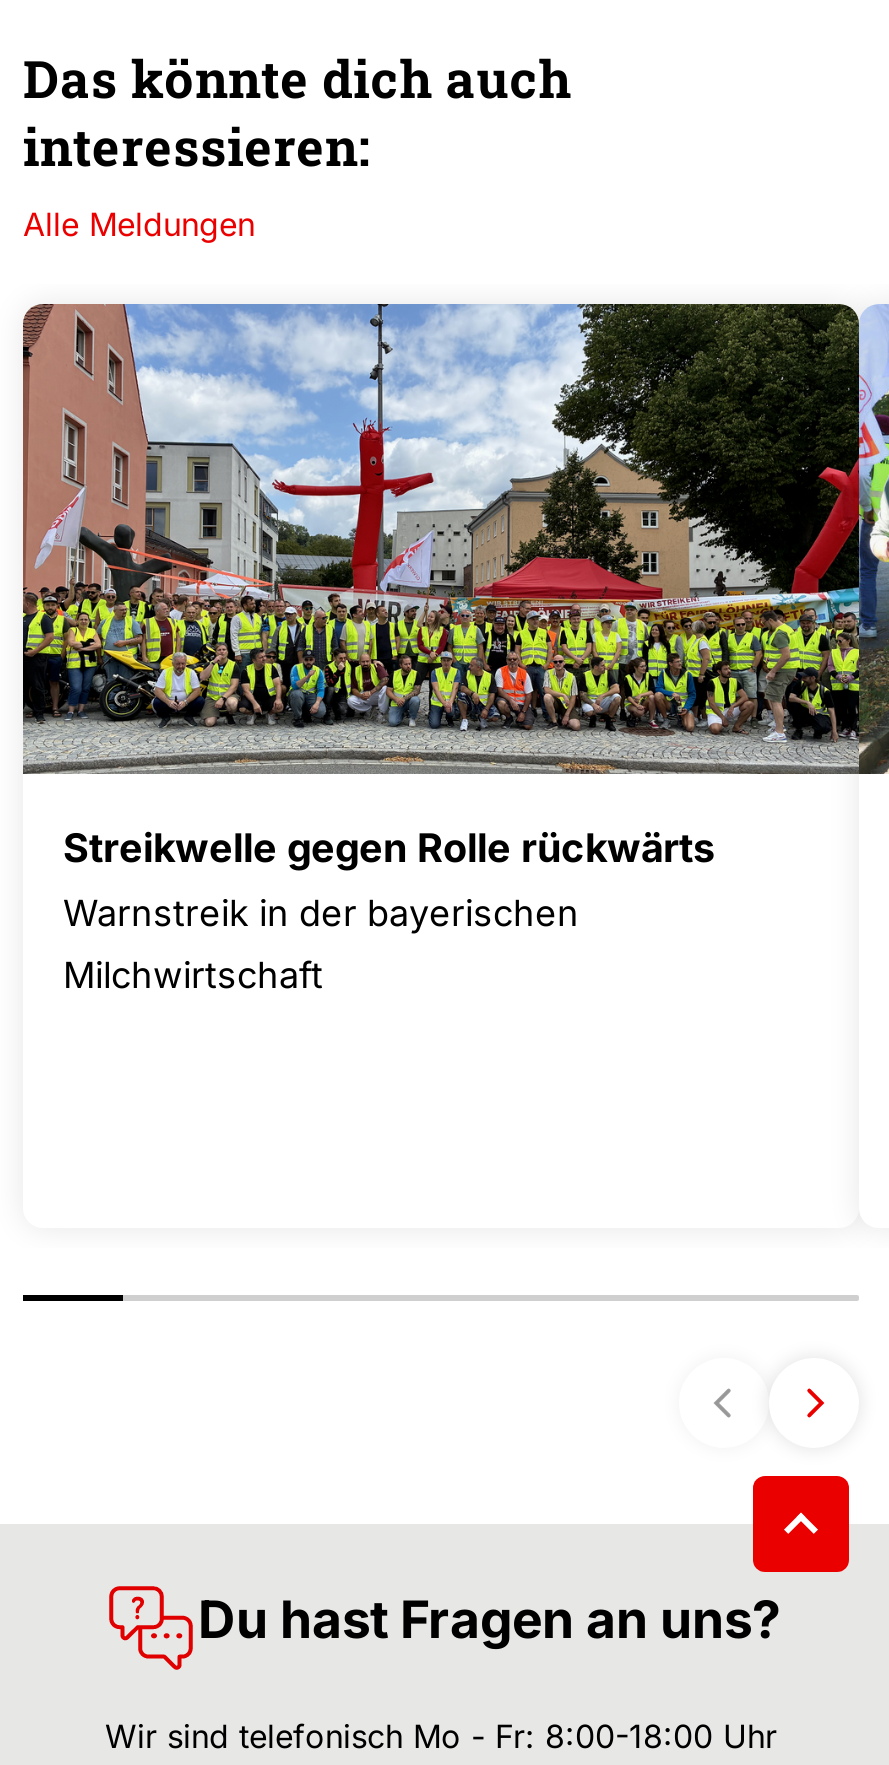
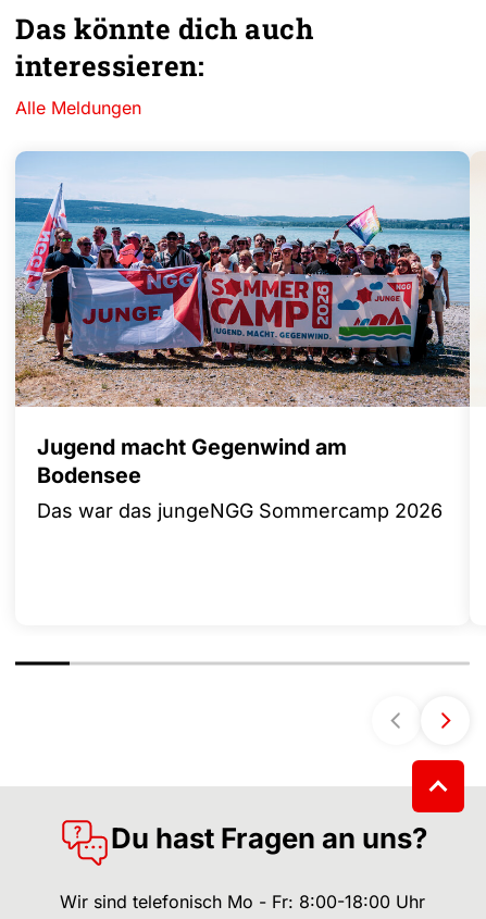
- [image]
- Streikwelle gegen Rolle rückwärts
- Warnstreik in der bayerischen
- Milchwirtschaft
+ [image]
+ Jugend macht Gegenwind am
+ Bodensee
+ Das war das jungeNGG Sommercamp 2026
